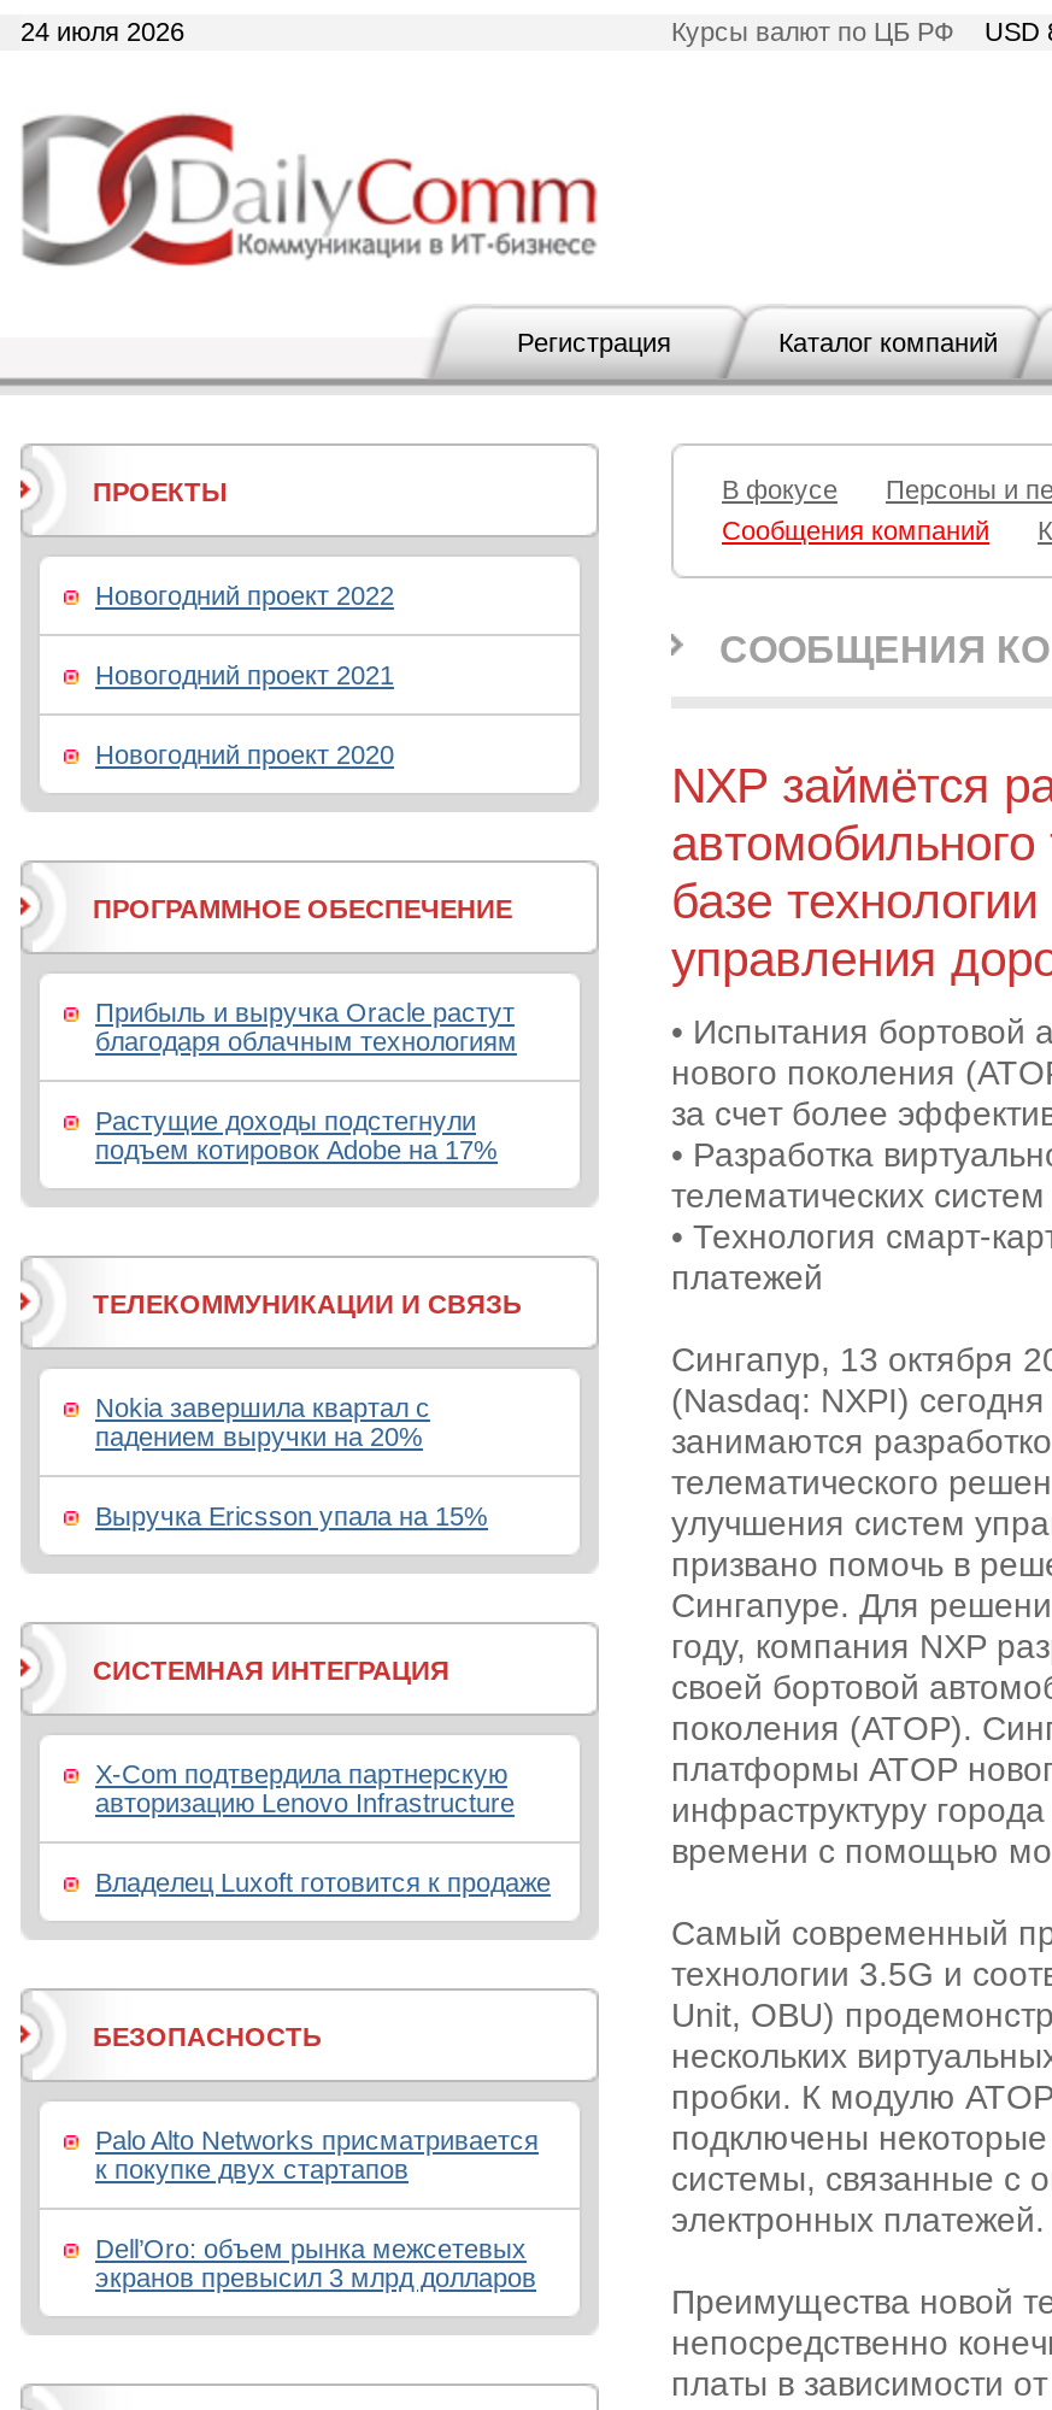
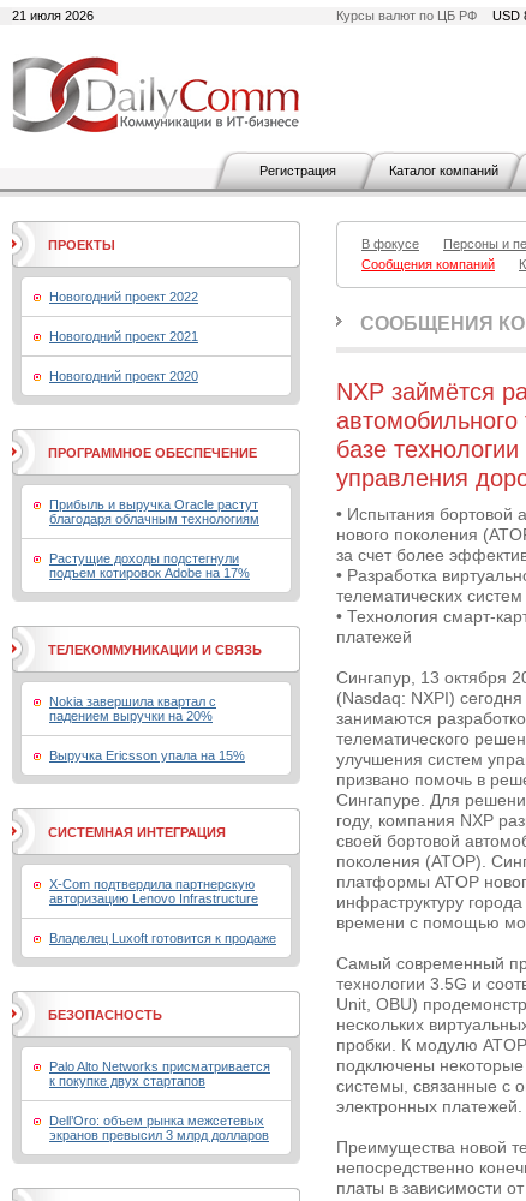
- 24 июля 2026
+ 21 июля 2026
